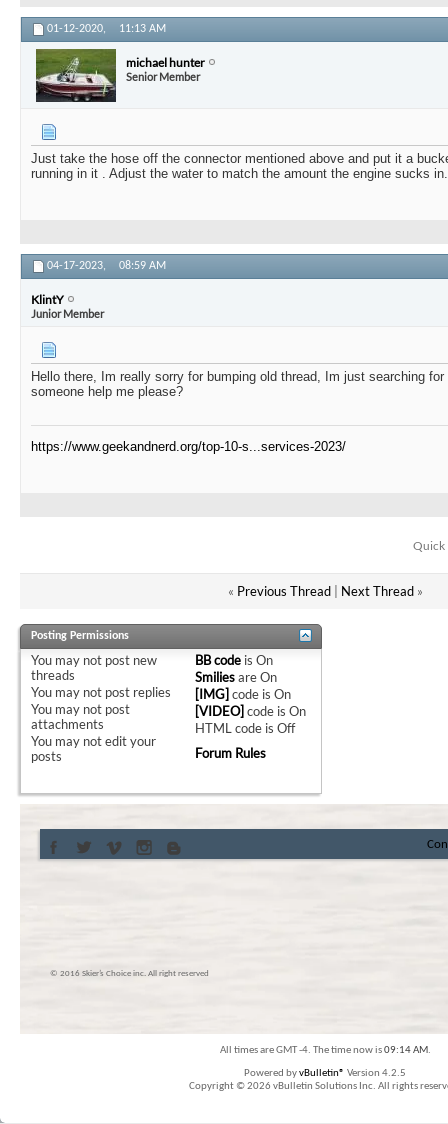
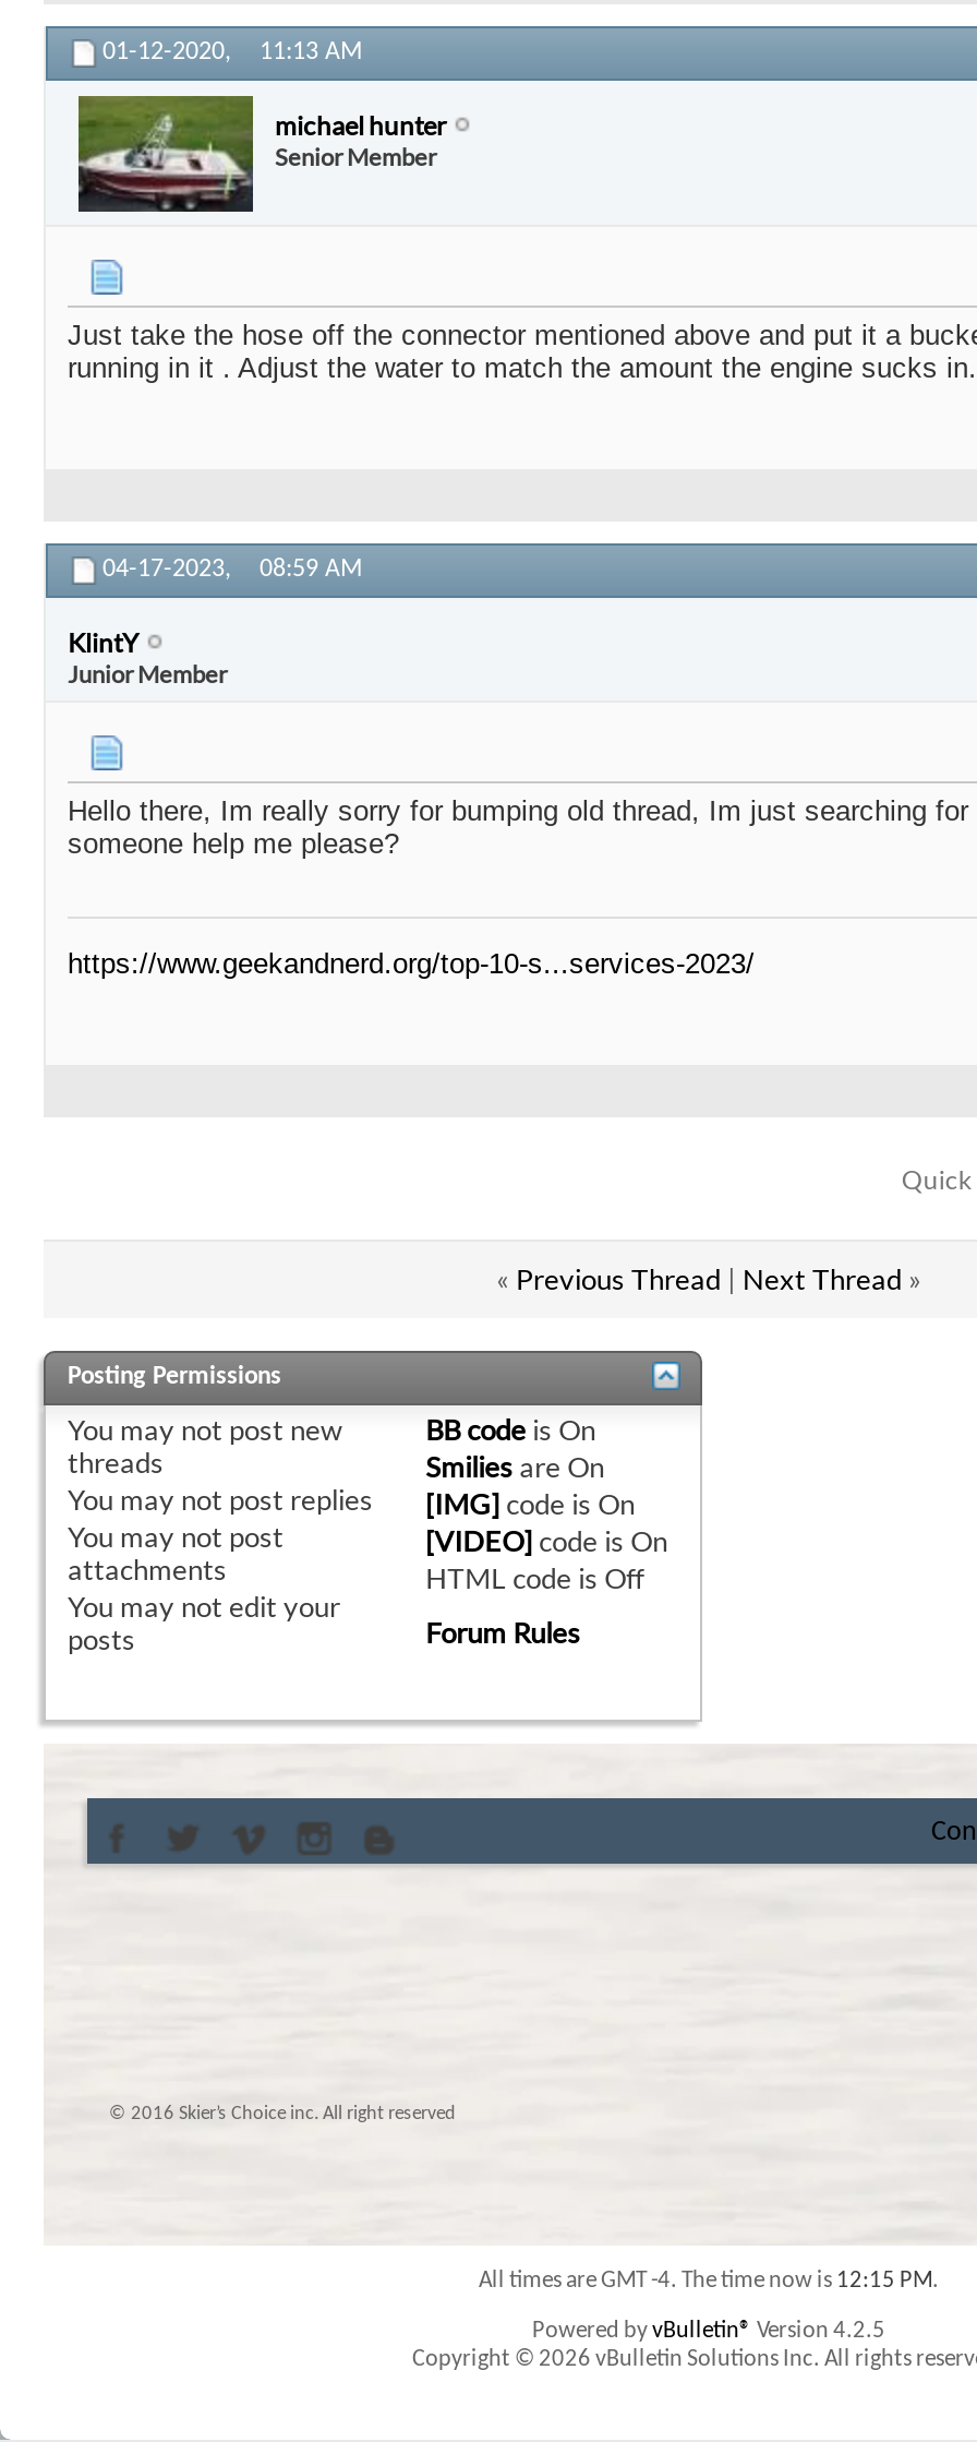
- All times are GMT -4. The time now is 09:14 AM.
+ All times are GMT -4. The time now is 12:15 PM.
